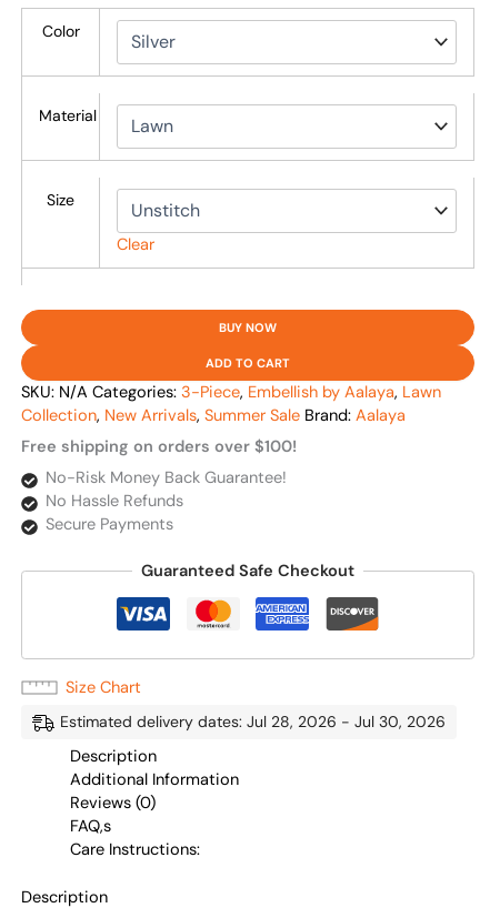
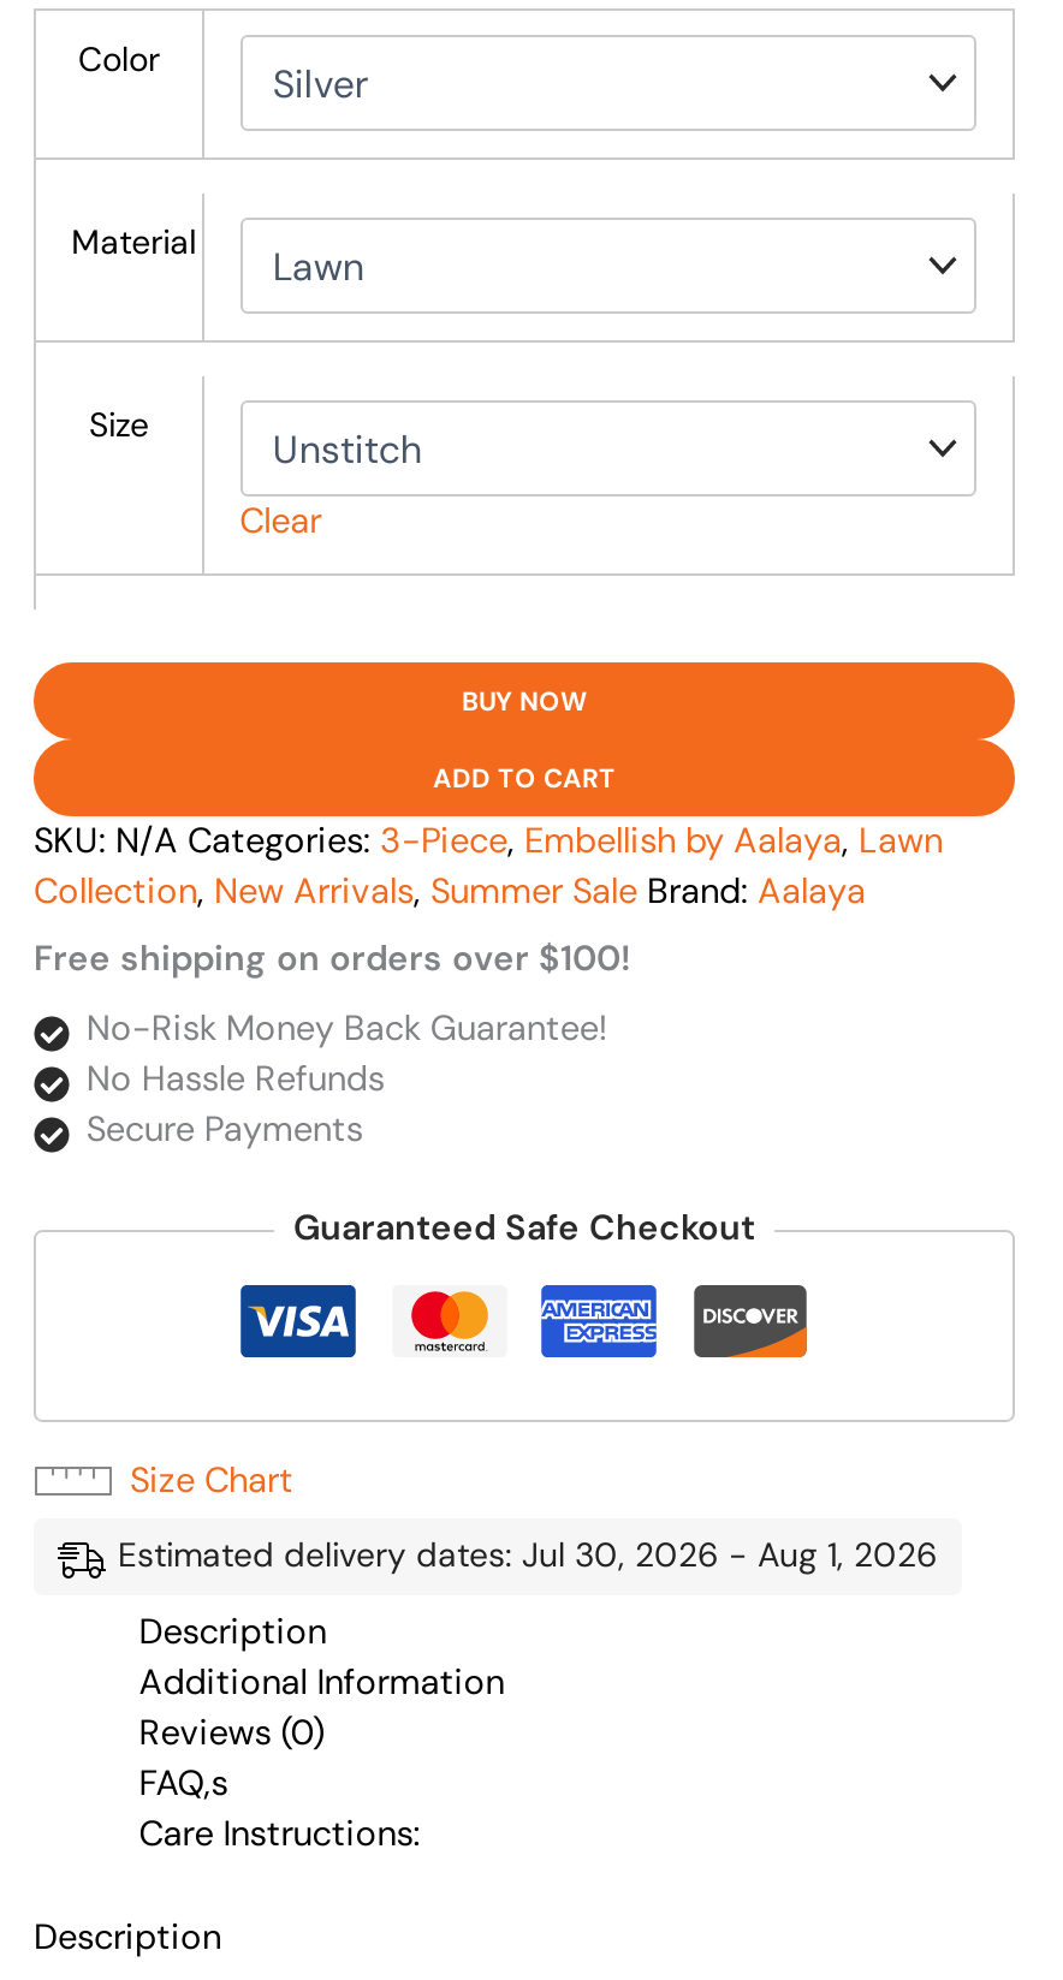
- Estimated delivery dates: Jul 28, 2026 - Jul 30, 2026
+ Estimated delivery dates: Jul 30, 2026 - Aug 1, 2026
